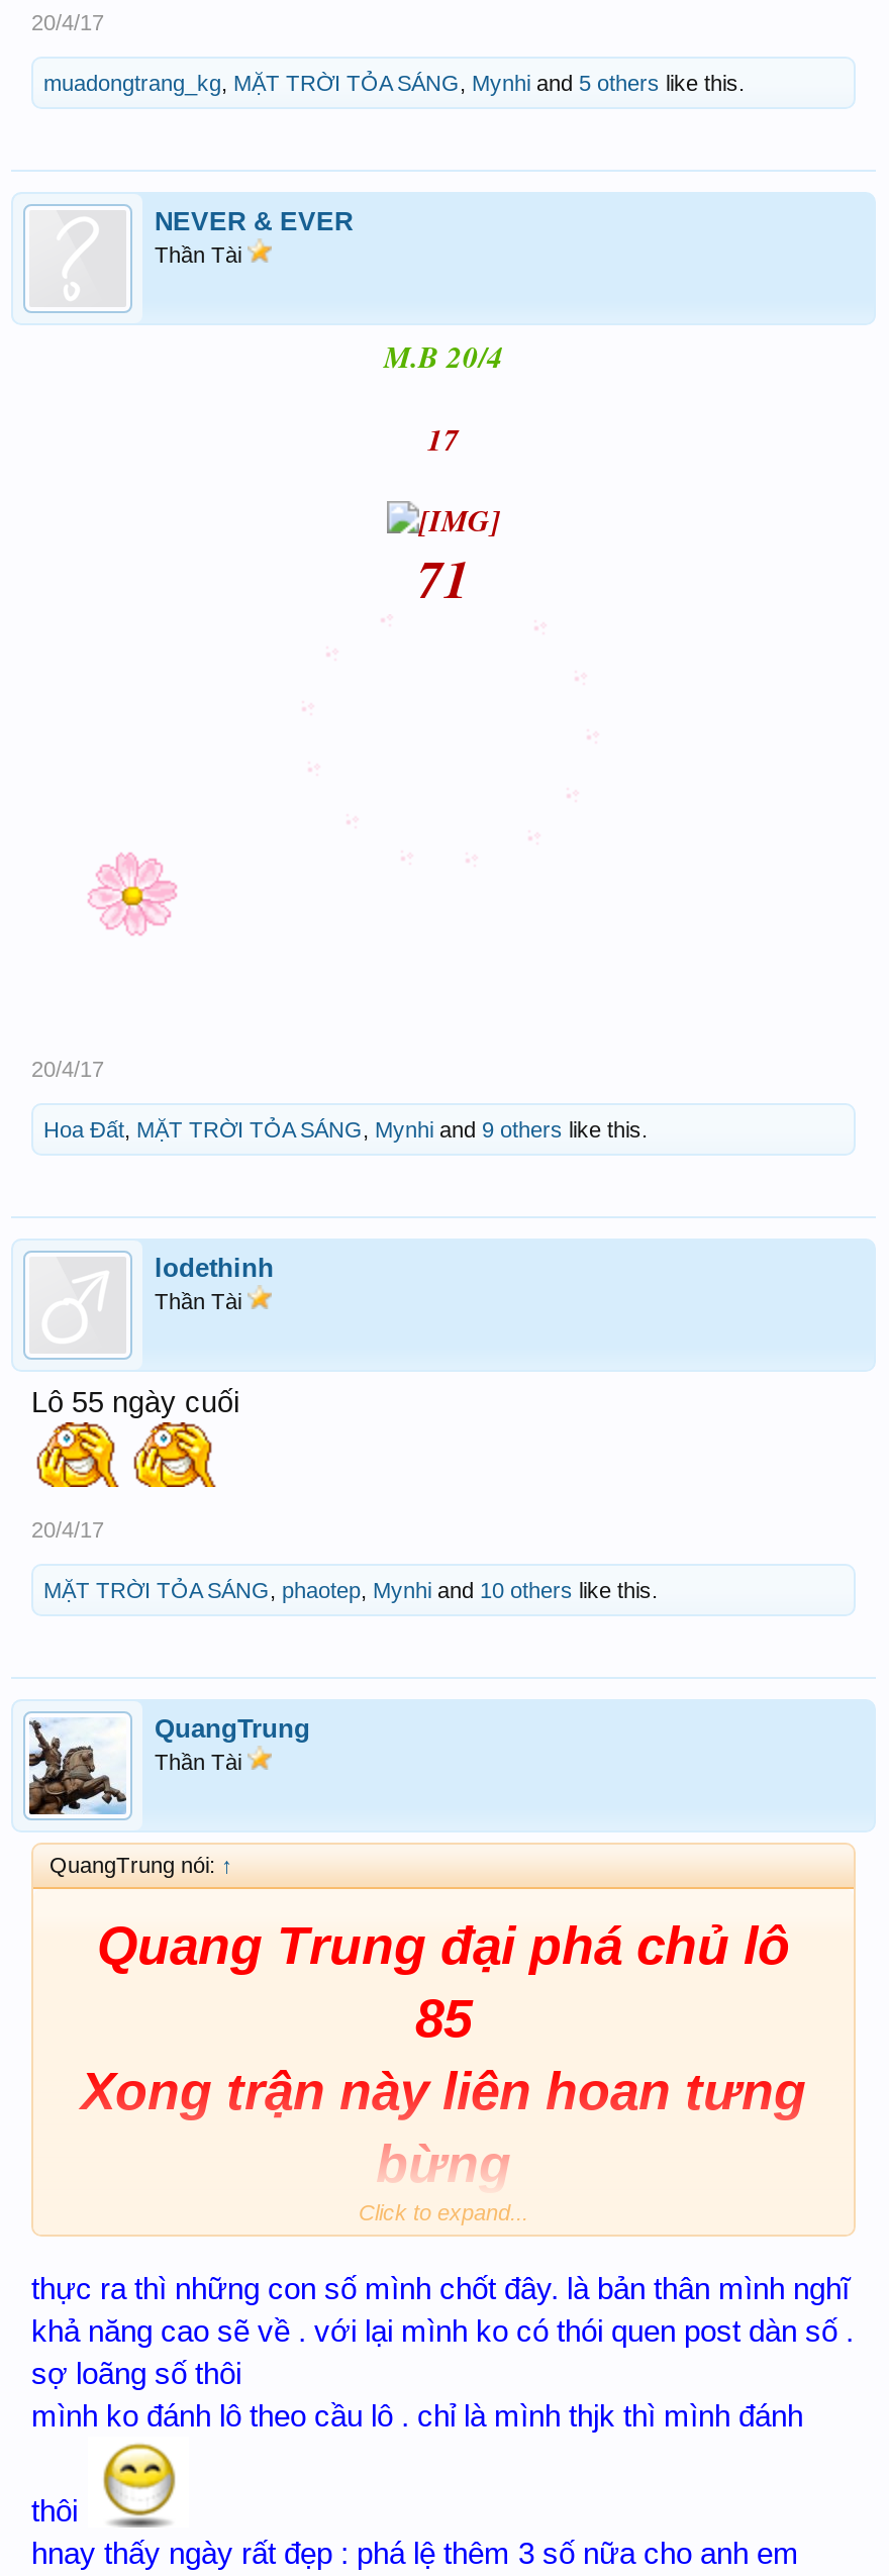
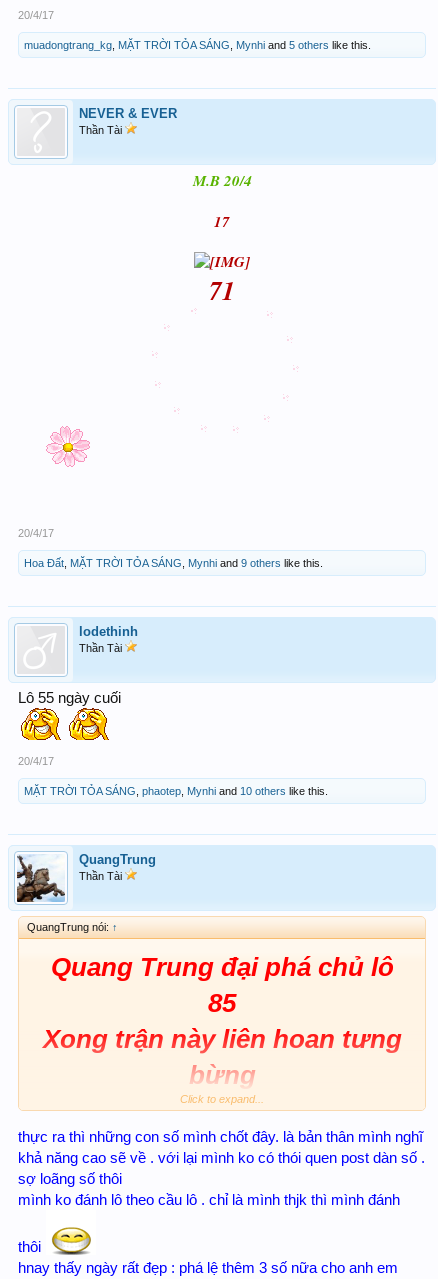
- [image]
+ [image]
